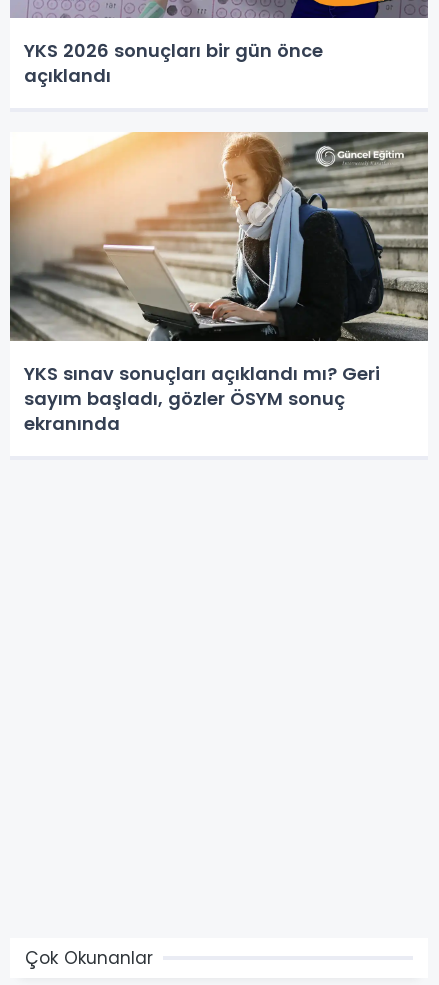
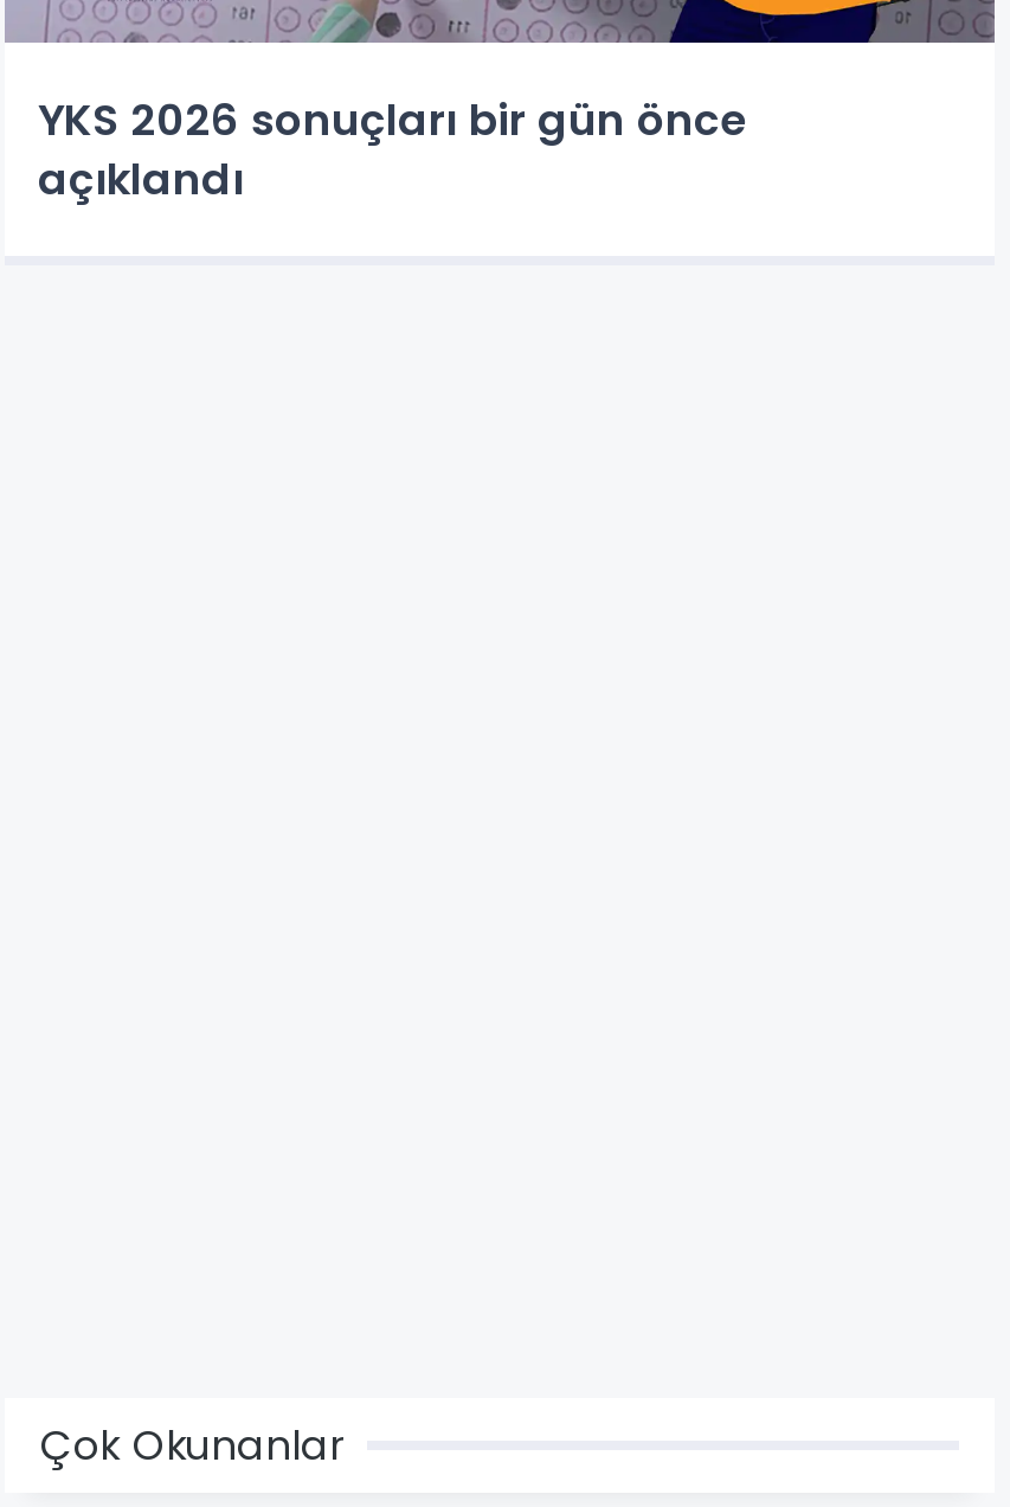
- [image]
- YKS sınav sonuçları açıklandı mı? Geri
- sayım başladı, gözler ÖSYM sonuç
- ekranında
